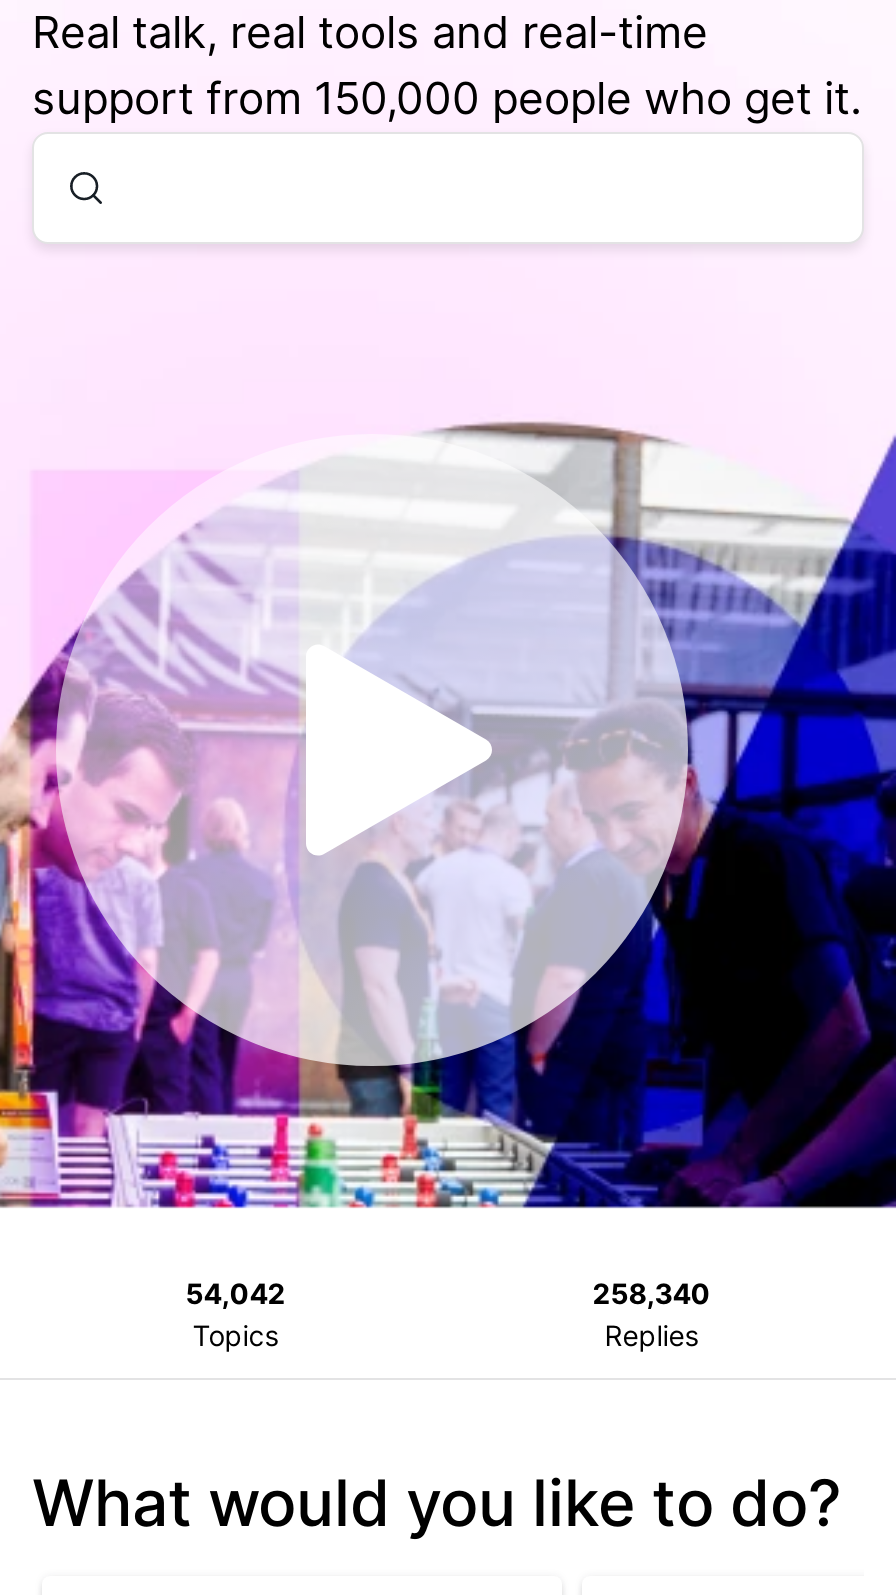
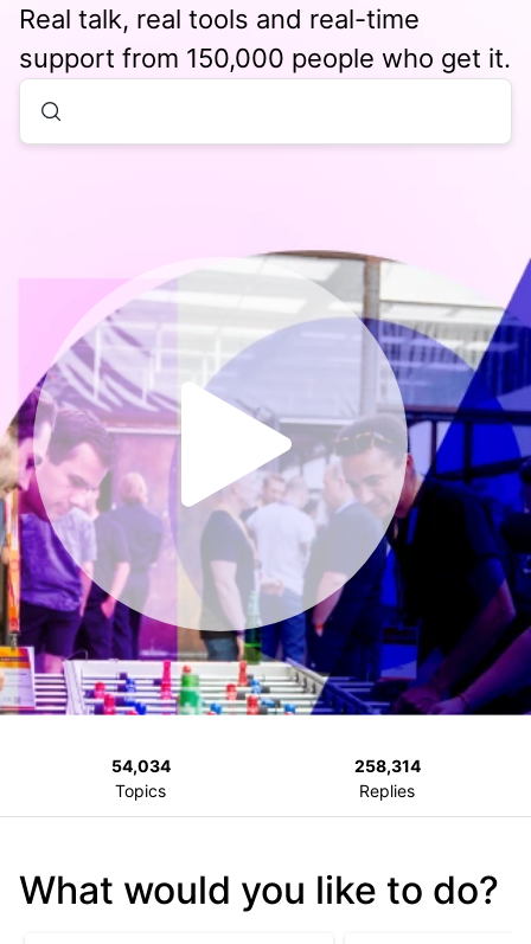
- 54,042
+ 54,034

- 258,340
+ 258,314
